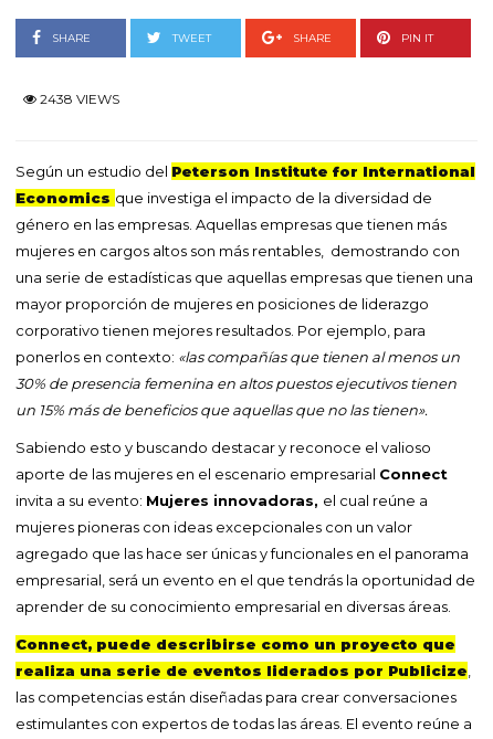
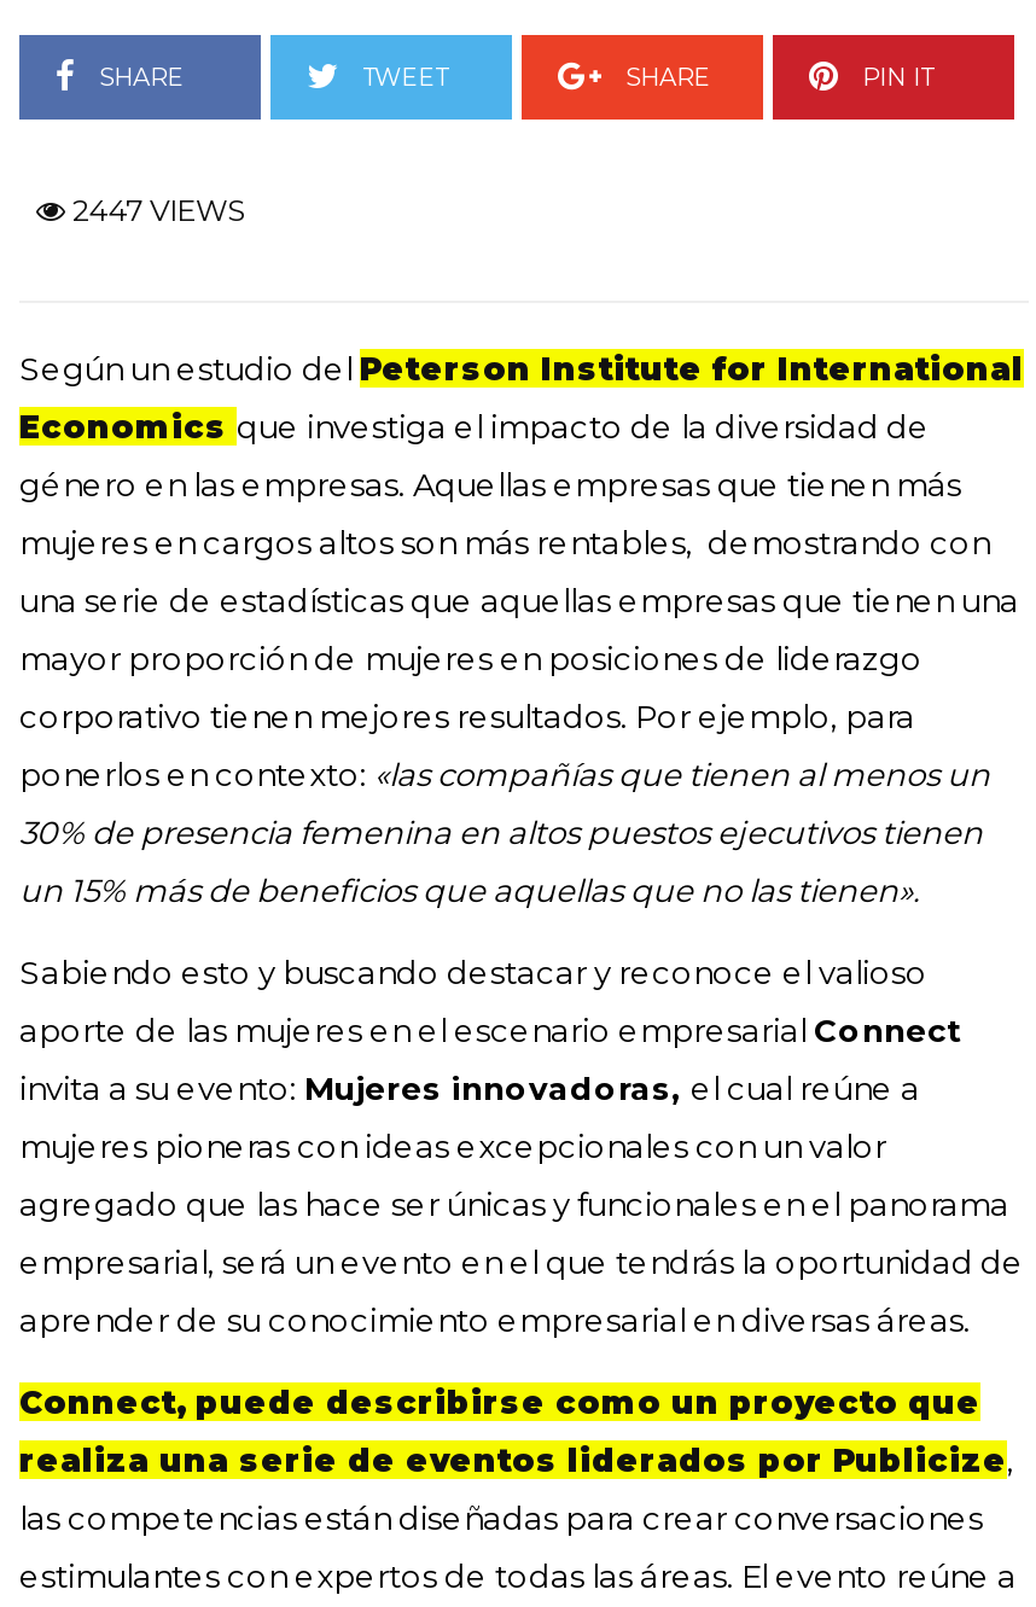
- 2438 VIEWS
+ 2447 VIEWS
